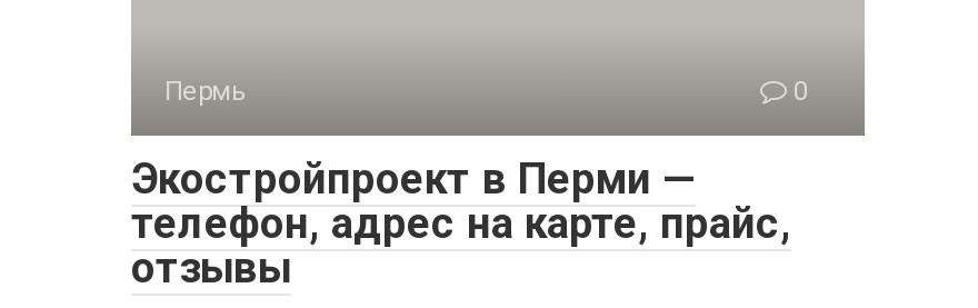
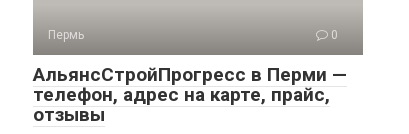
- Экостройпроект в Перми —
+ АльянсСтройПрогресс в Перми —
